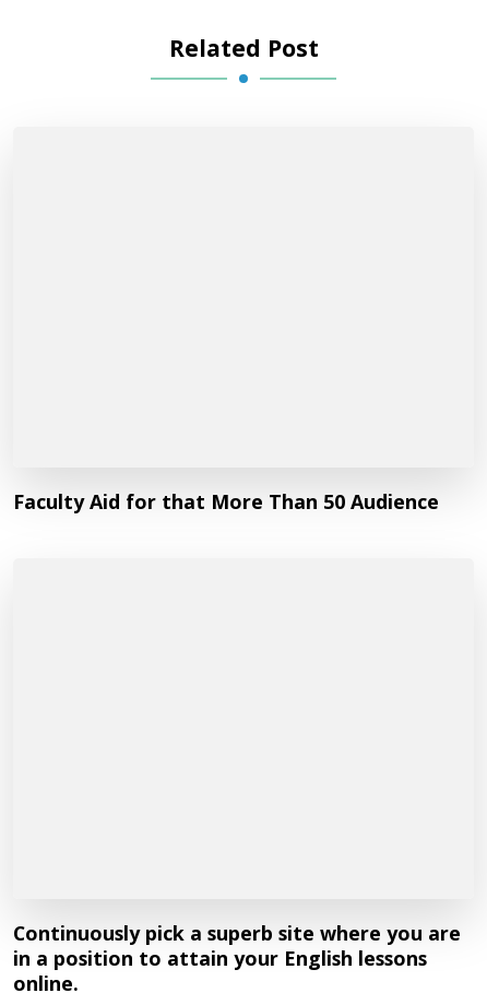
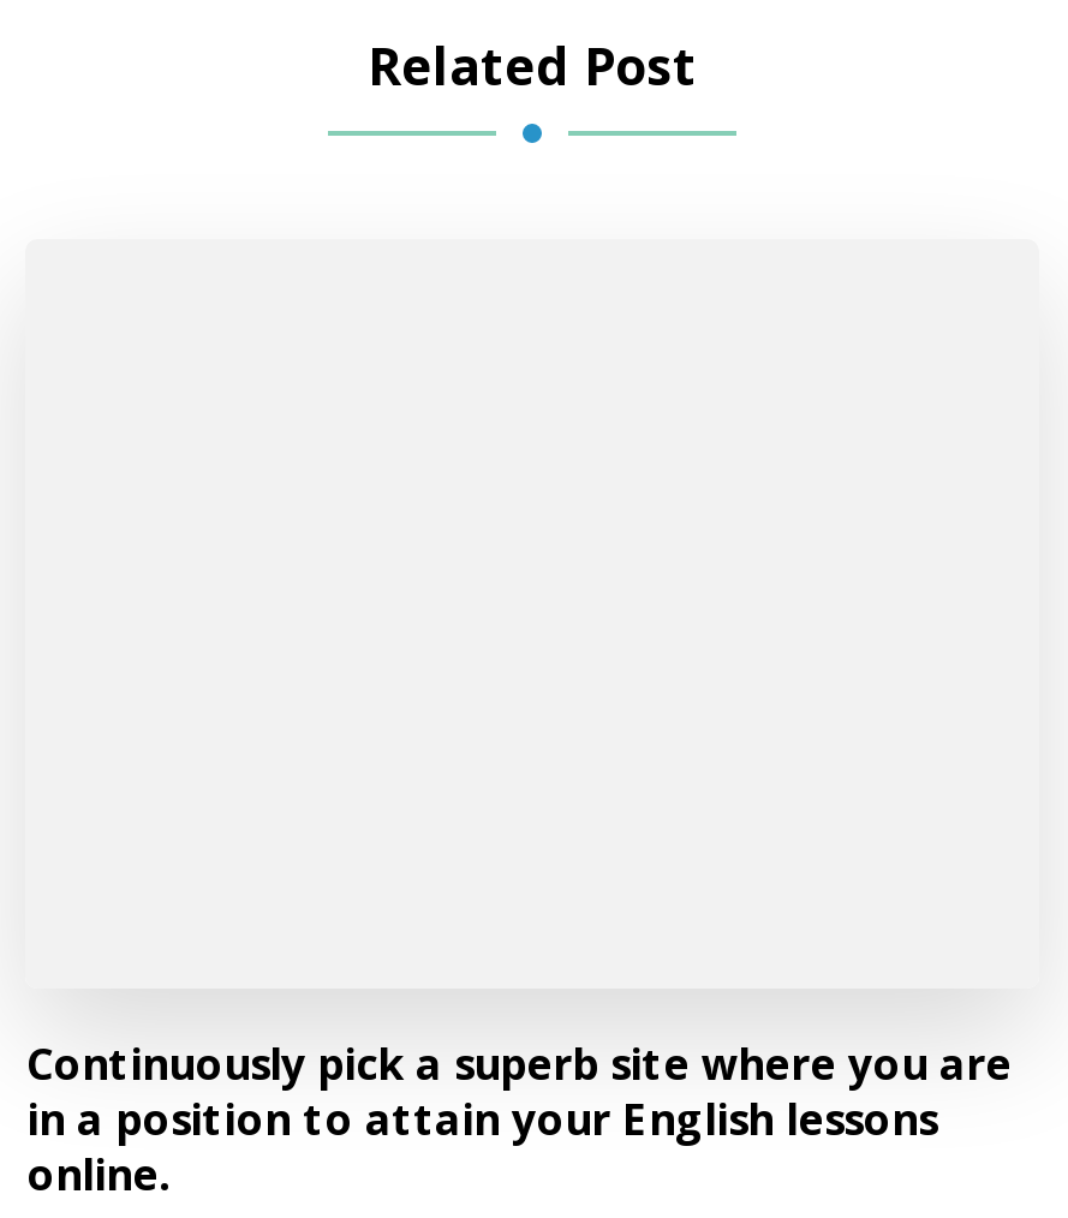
- Faculty Aid for that More Than 50 Audience
